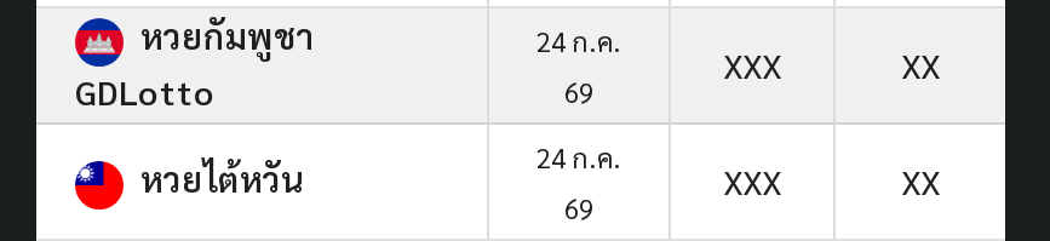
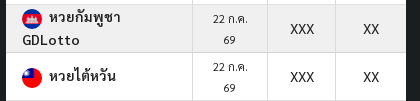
- 24 ก.ค.
+ 22 ก.ค.

- 24 ก.ค.
+ 22 ก.ค.
